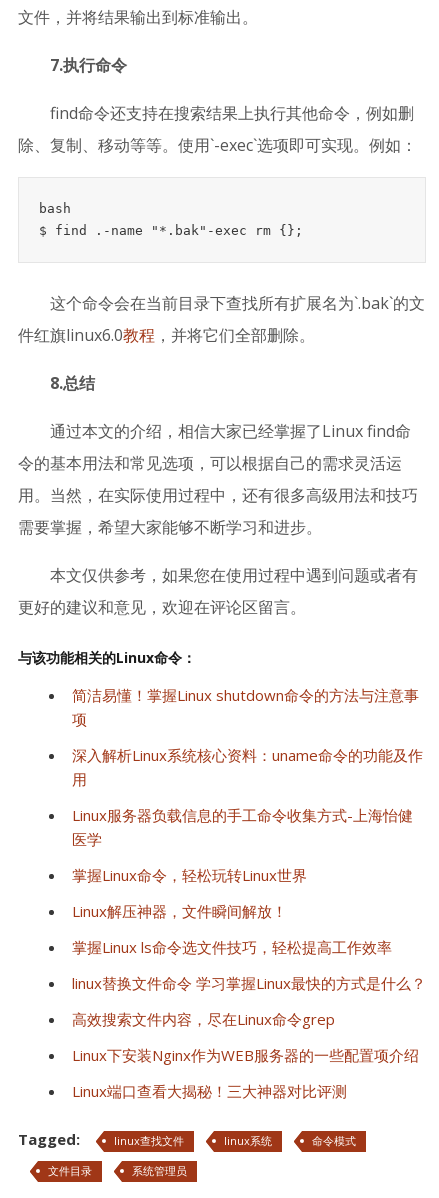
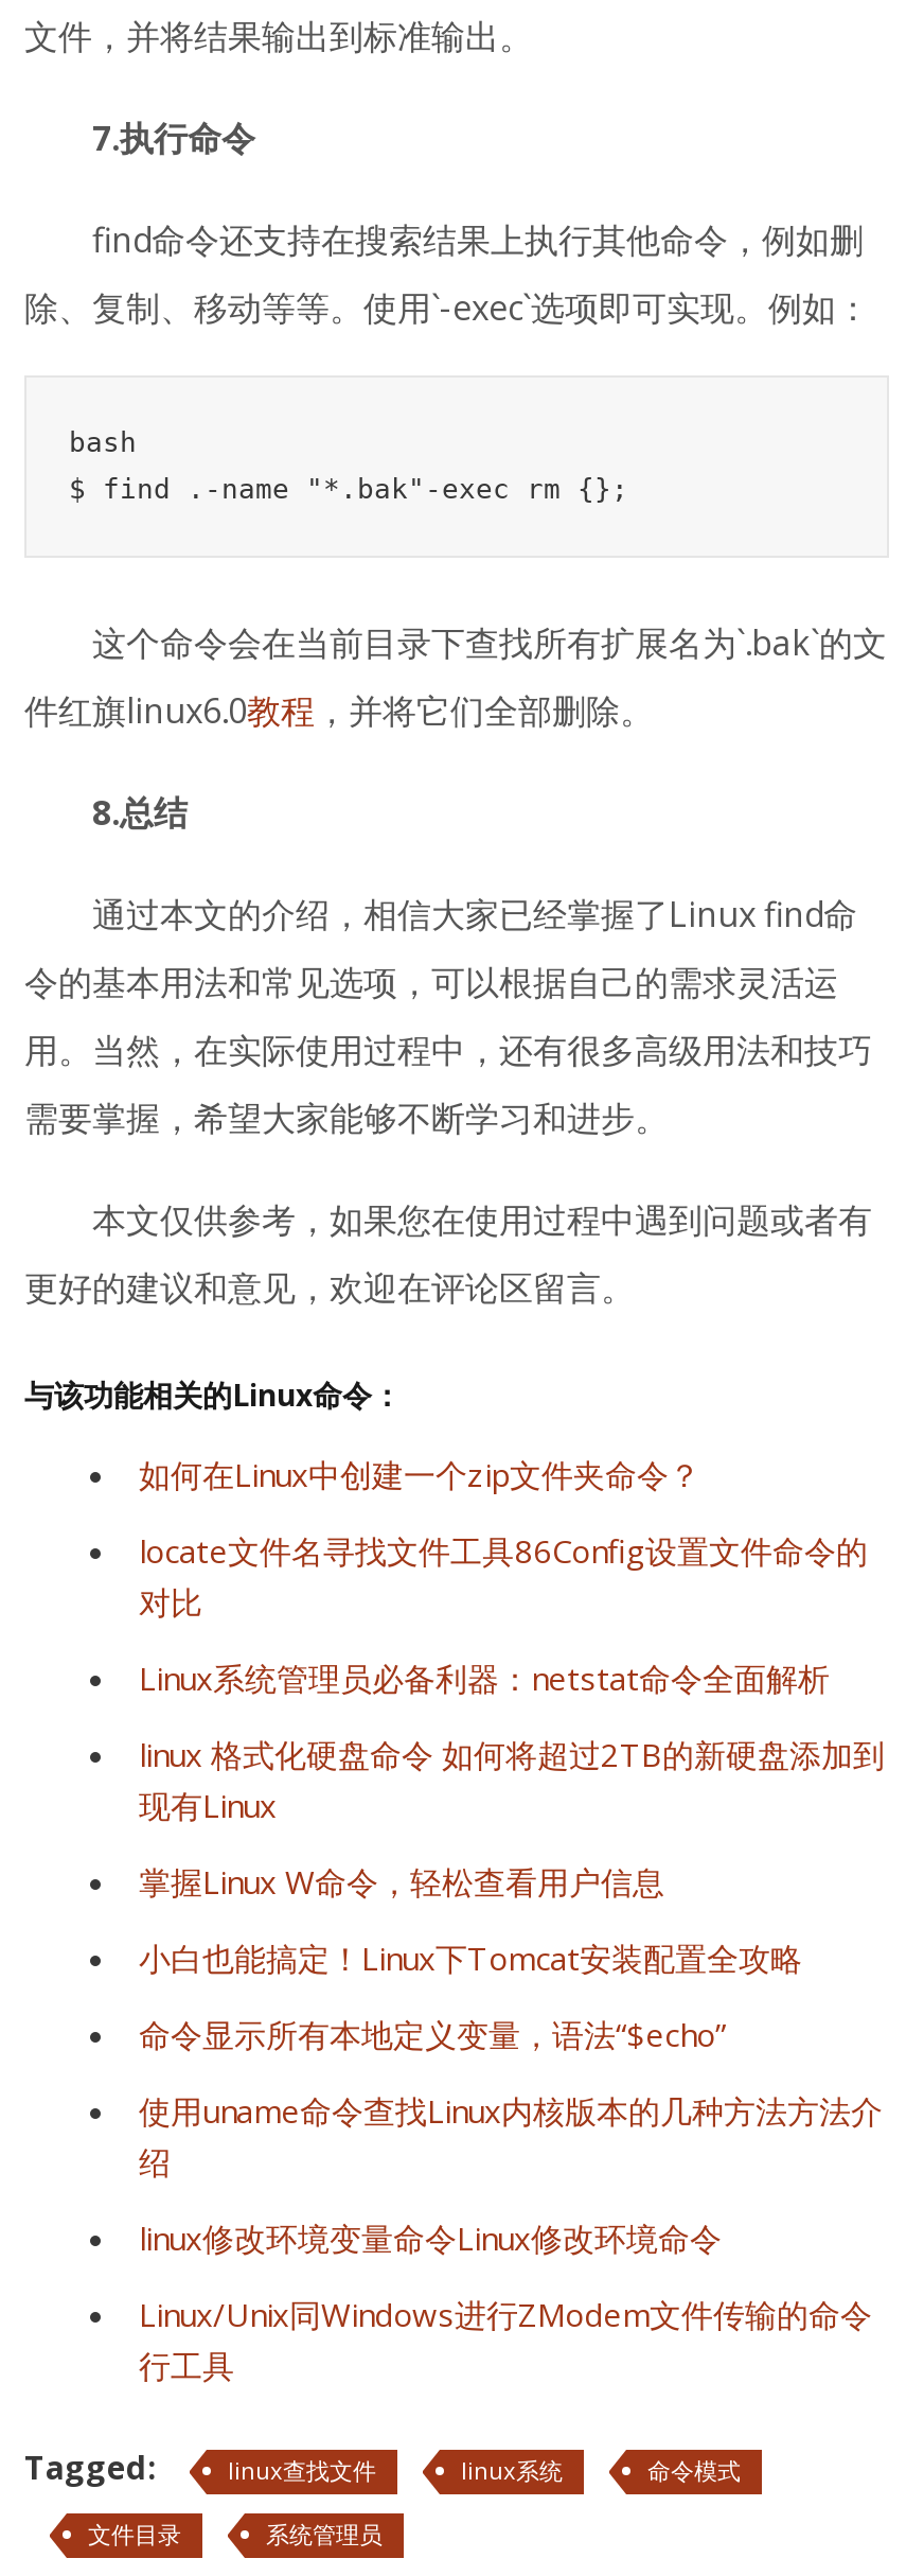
- 简洁易懂！掌握Linux shutdown命令的方法与注意事
- 项
+ 如何在Linux中创建一个zip文件夹命令？

- 深入解析Linux系统核心资料：uname命令的功能及作
- 用
+ locate文件名寻找文件工具86Config设置文件命令的
+ 对比

- Linux服务器负载信息的手工命令收集方式-上海怡健
- 医学
+ Linux系统管理员必备利器：netstat命令全面解析

- 掌握Linux命令，轻松玩转Linux世界
+ linux 格式化硬盘命令 如何将超过2TB的新硬盘添加到
+ 现有Linux

- Linux解压神器，文件瞬间解放！
+ 掌握Linux W命令，轻松查看用户信息

- 掌握Linux ls命令选文件技巧，轻松提高工作效率
+ 小白也能搞定！Linux下Tomcat安装配置全攻略

- linux替换文件命令 学习掌握Linux最快的方式是什么？
+ 命令显示所有本地定义变量，语法“$echo”

- 高效搜索文件内容，尽在Linux命令grep
+ 使用uname命令查找Linux内核版本的几种方法方法介
+ 绍

- Linux下安装Nginx作为WEB服务器的一些配置项介绍
+ linux修改环境变量命令Linux修改环境命令

- Linux端口查看大揭秘！三大神器对比评测
+ Linux/Unix同Windows进行ZModem文件传输的命令
+ 行工具
